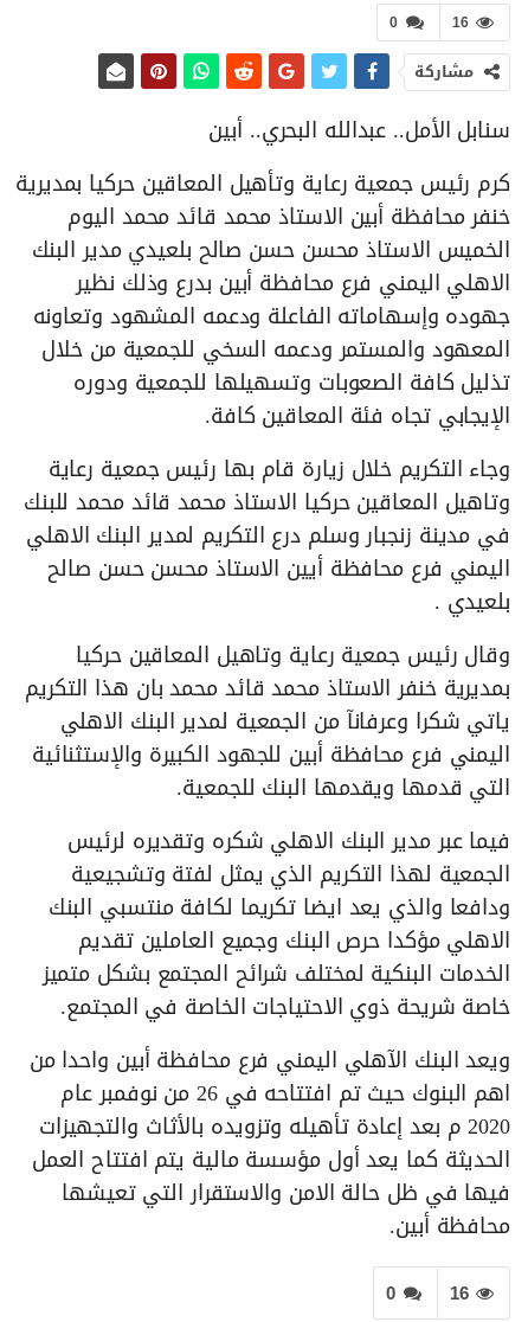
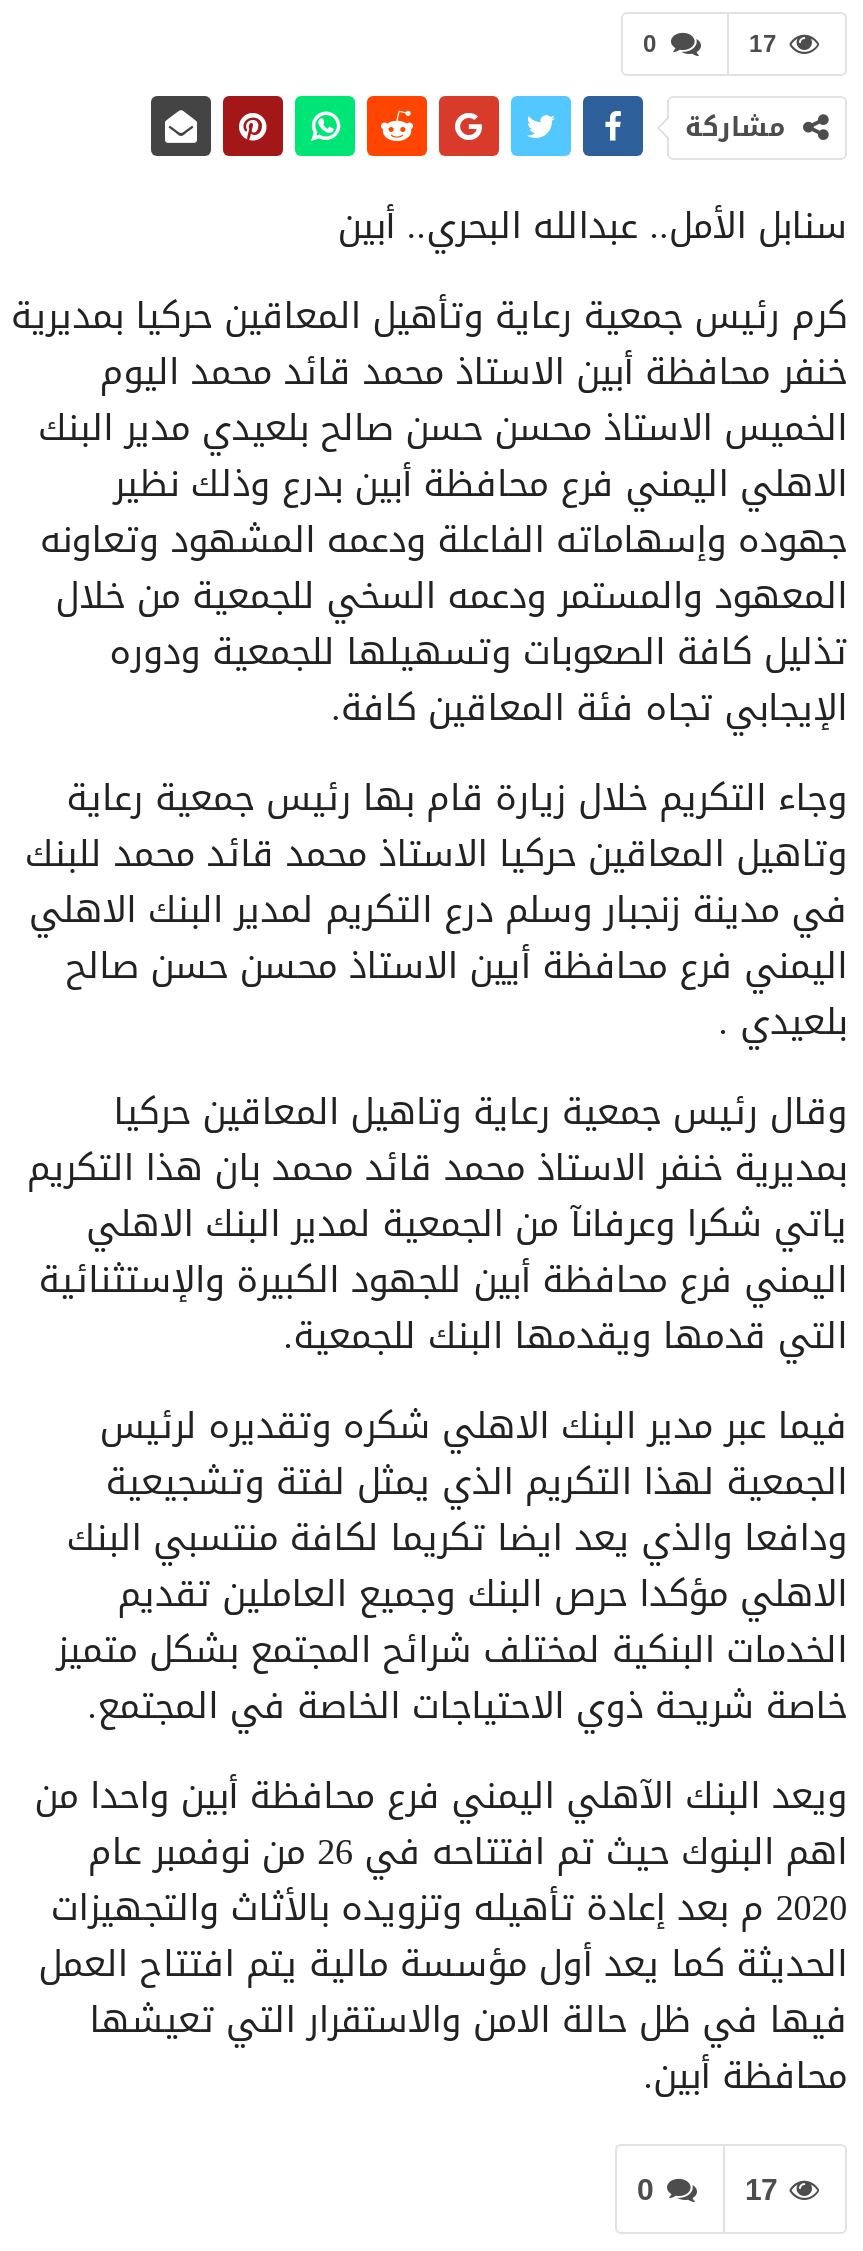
- 16
+ 17

- 16
+ 17
